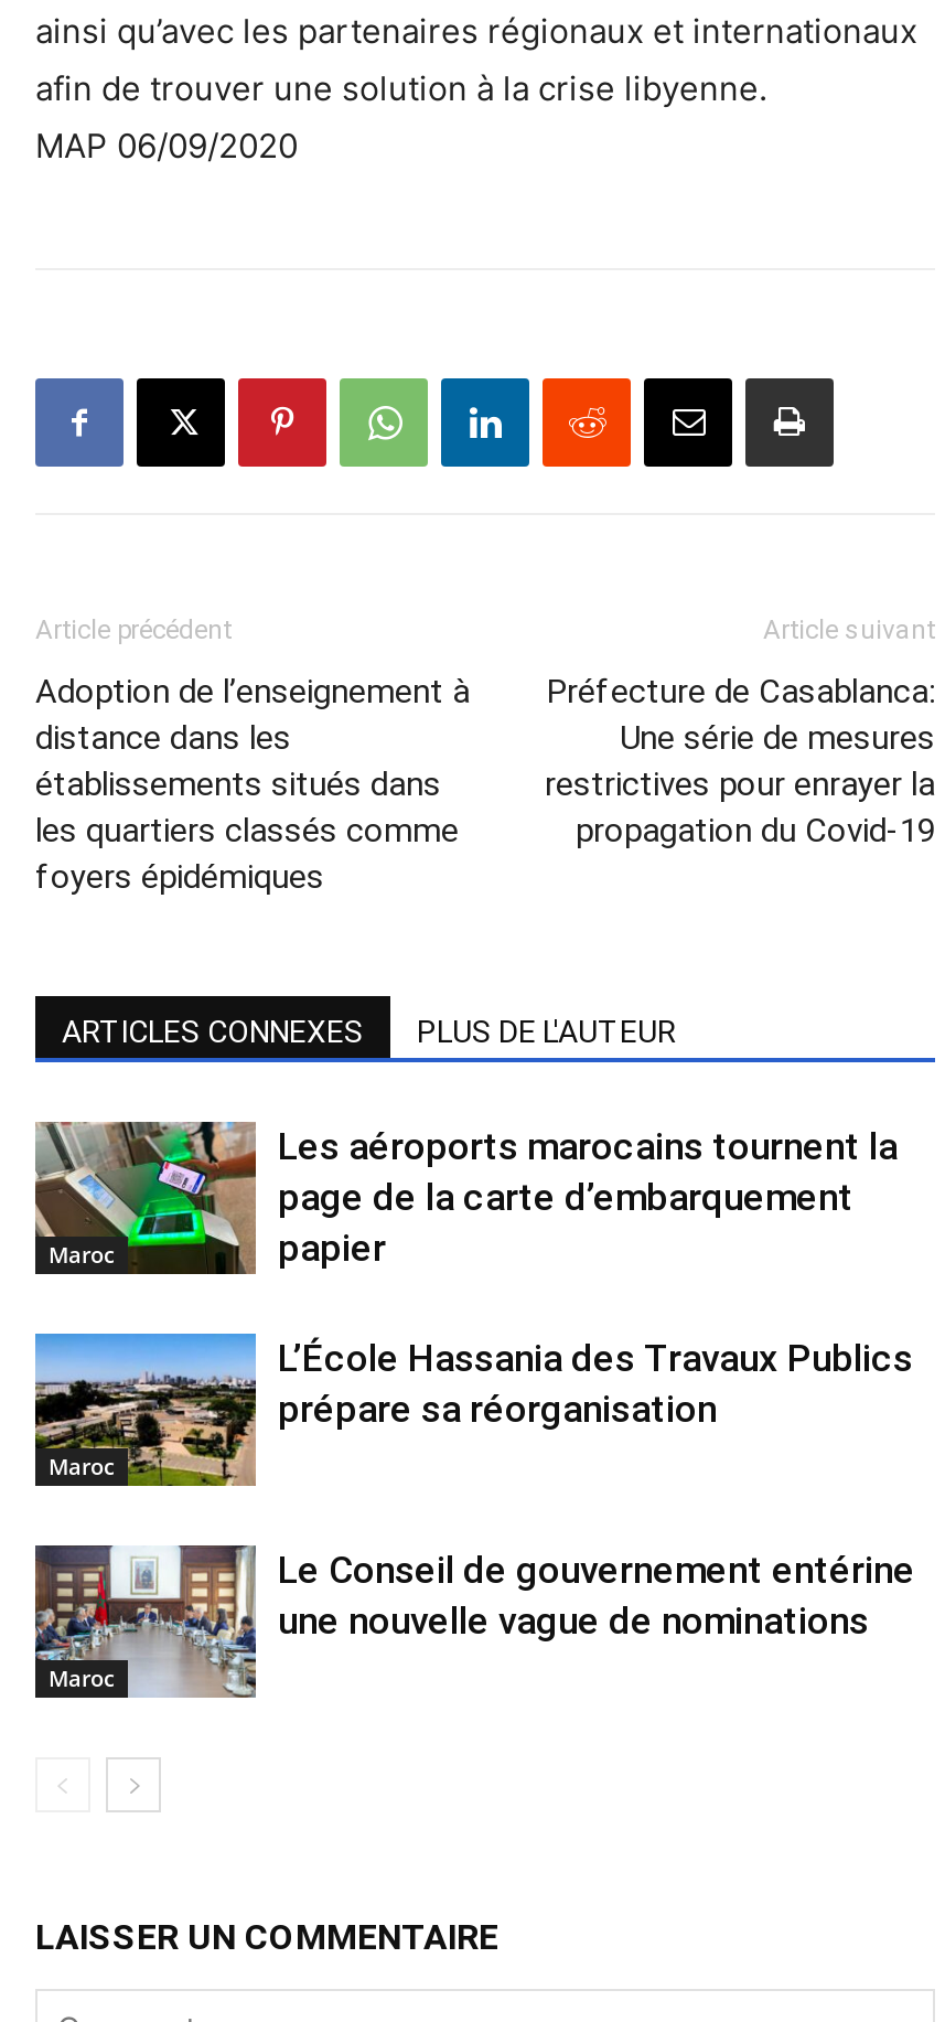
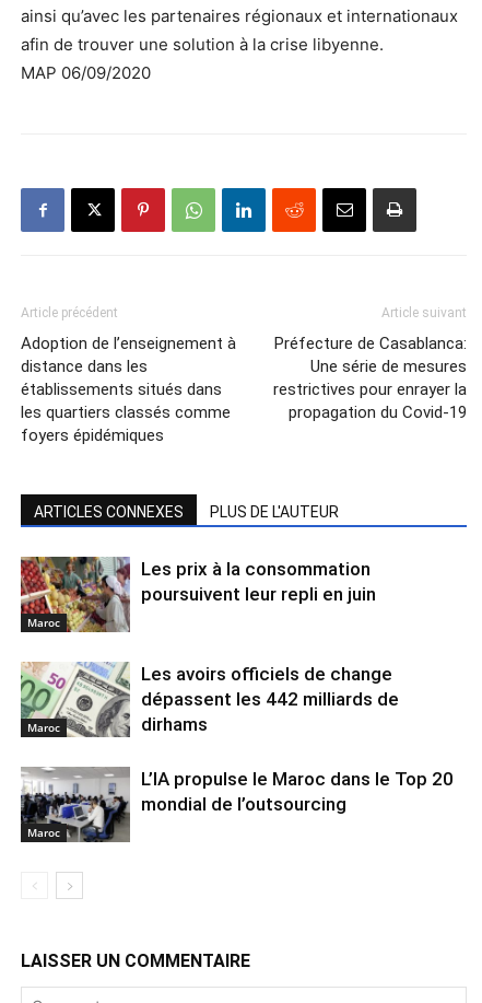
- [image]
- Les aéroports marocains tournent la
- page de la carte d’embarquement
- papier
+ [image]
+ Les prix à la consommation
+ poursuivent leur repli en juin

- [image]
- L’École Hassania des Travaux Publics
- prépare sa réorganisation
+ [image]
+ Les avoirs officiels de change
+ dépassent les 442 milliards de
+ dirhams

- [image]
- Le Conseil de gouvernement entérine
- une nouvelle vague de nominations
+ [image]
+ L’IA propulse le Maroc dans le Top 20
+ mondial de l’outsourcing
